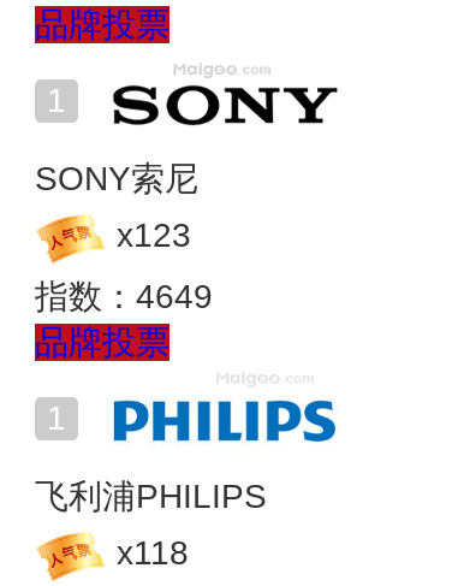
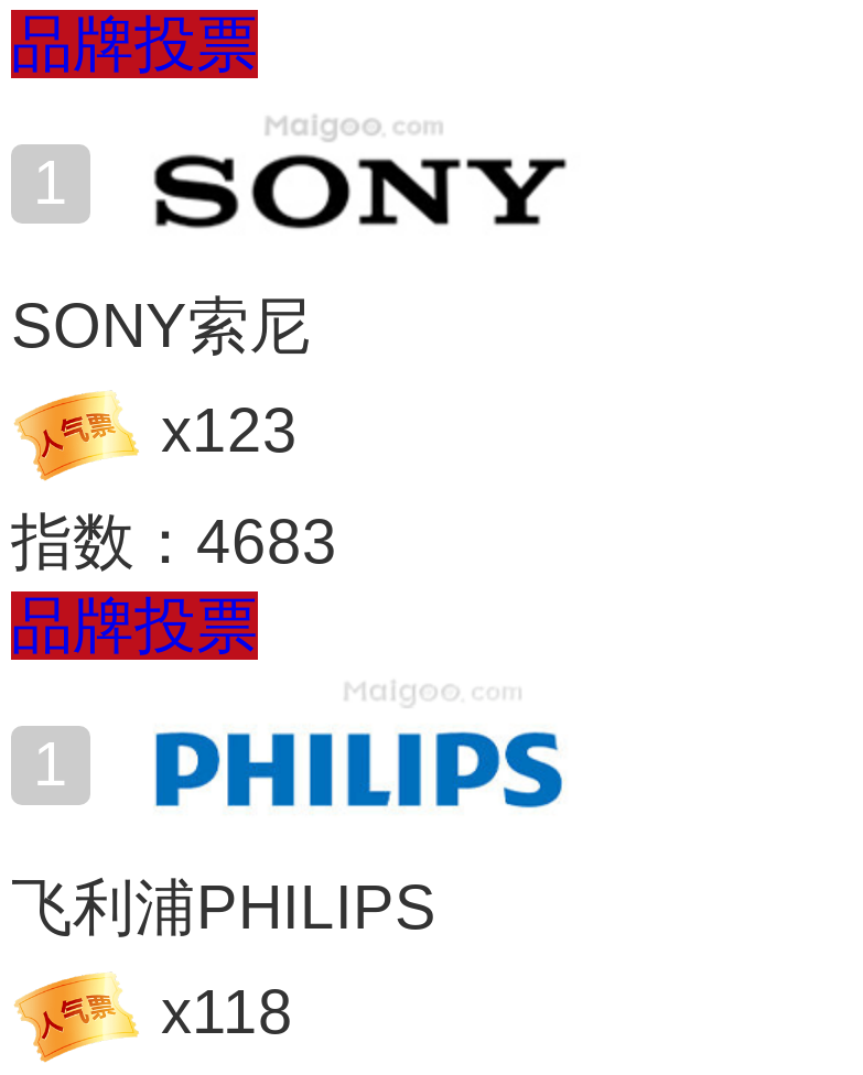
- 指数：4649
+ 指数：4683
